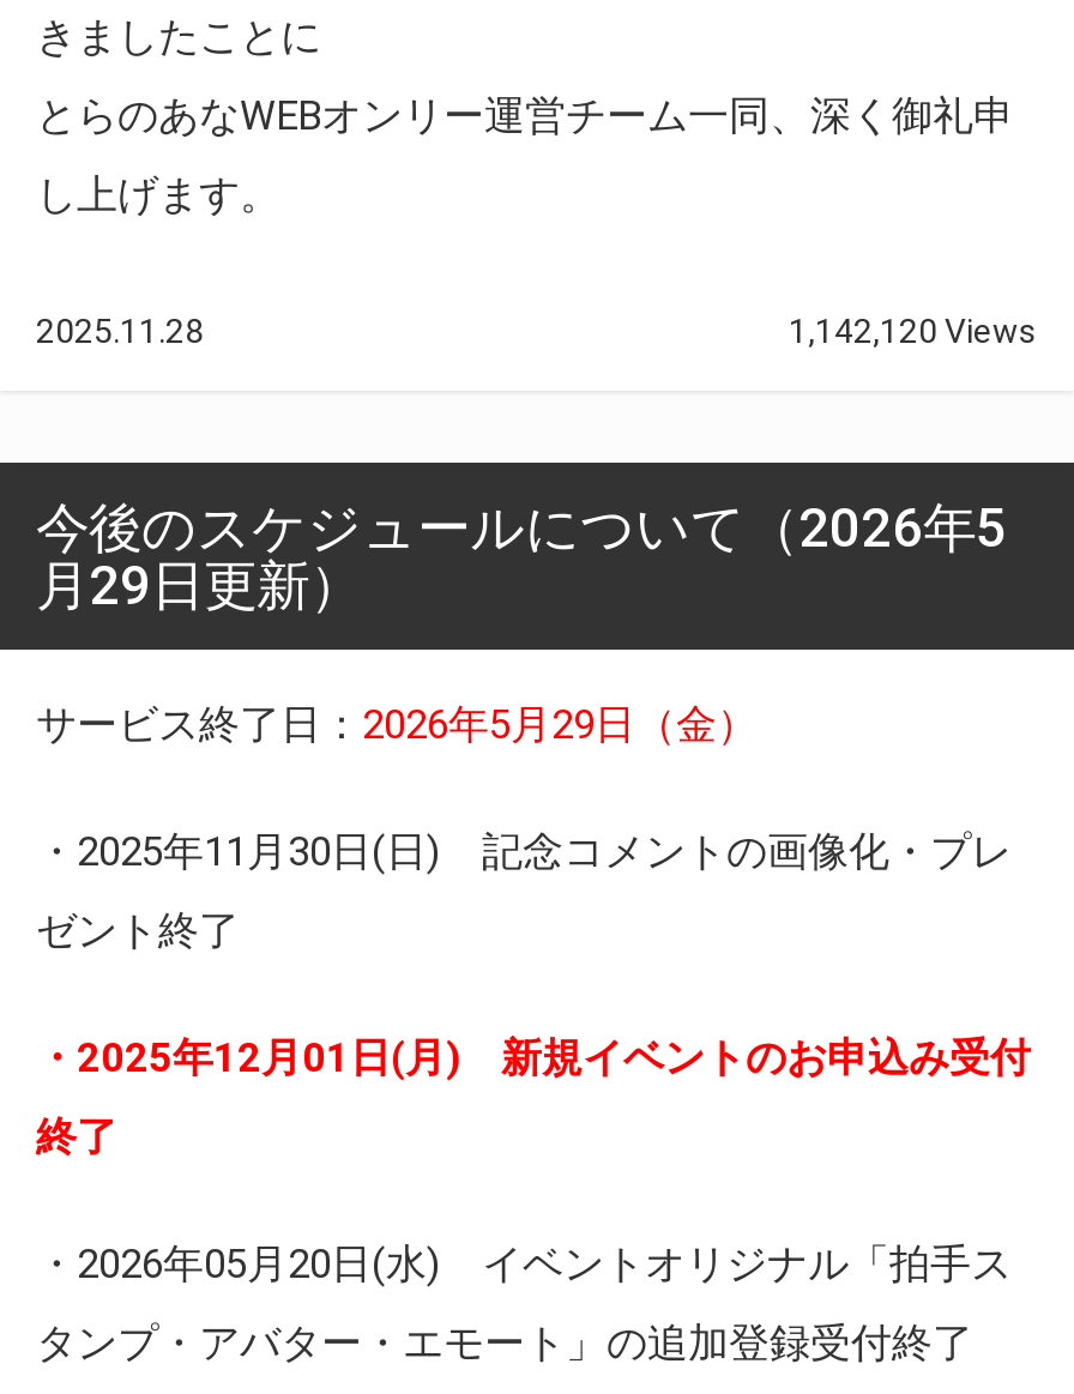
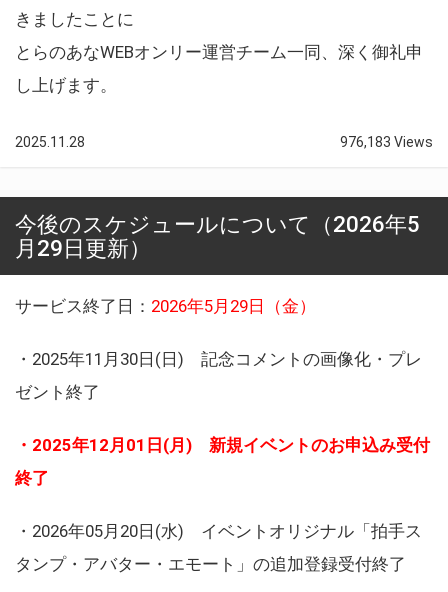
- 1,142,120 Views
+ 976,183 Views
